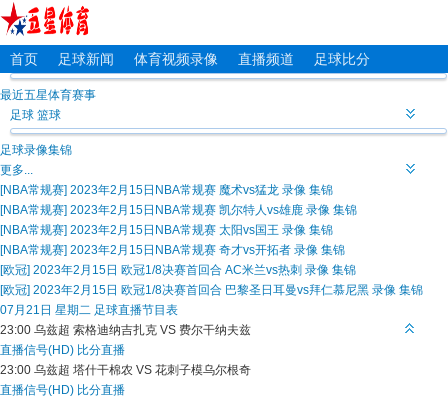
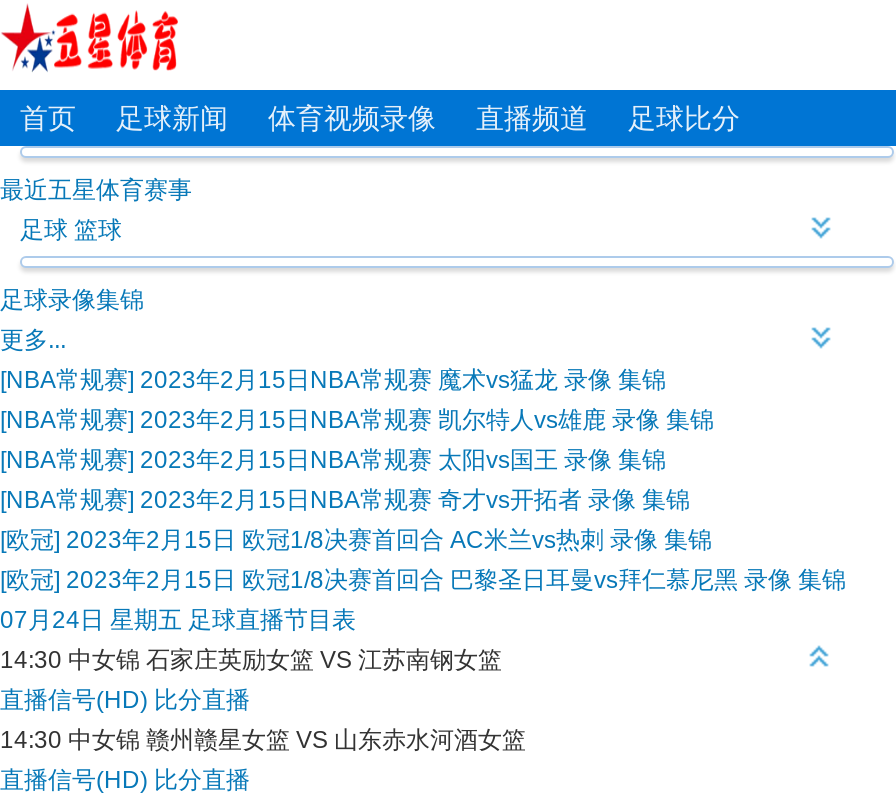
- 07月21日 星期二 足球直播节目表
+ 07月24日 星期五 足球直播节目表

- 23:00 乌兹超索格迪纳吉扎克 VS 费尔干纳夫兹
+ 14:30 中女锦石家庄英励女篮 VS 江苏南钢女篮

- 23:00 乌兹超塔什干棉农 VS 花刺子模乌尔根奇
+ 14:30 中女锦赣州赣星女篮 VS 山东赤水河酒女篮
